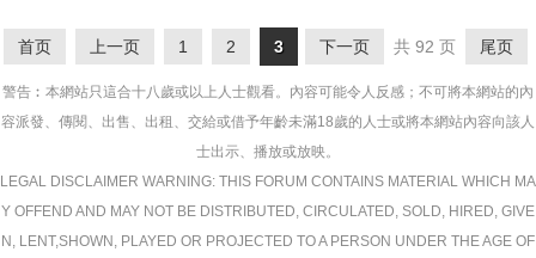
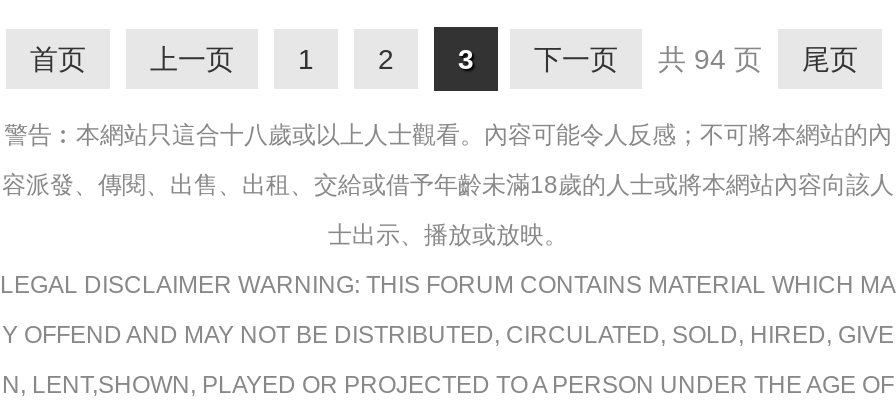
- 首页 上一页 1 2 3 下一页 共 92 页 尾页
+ 首页 上一页 1 2 3 下一页 共 94 页 尾页
